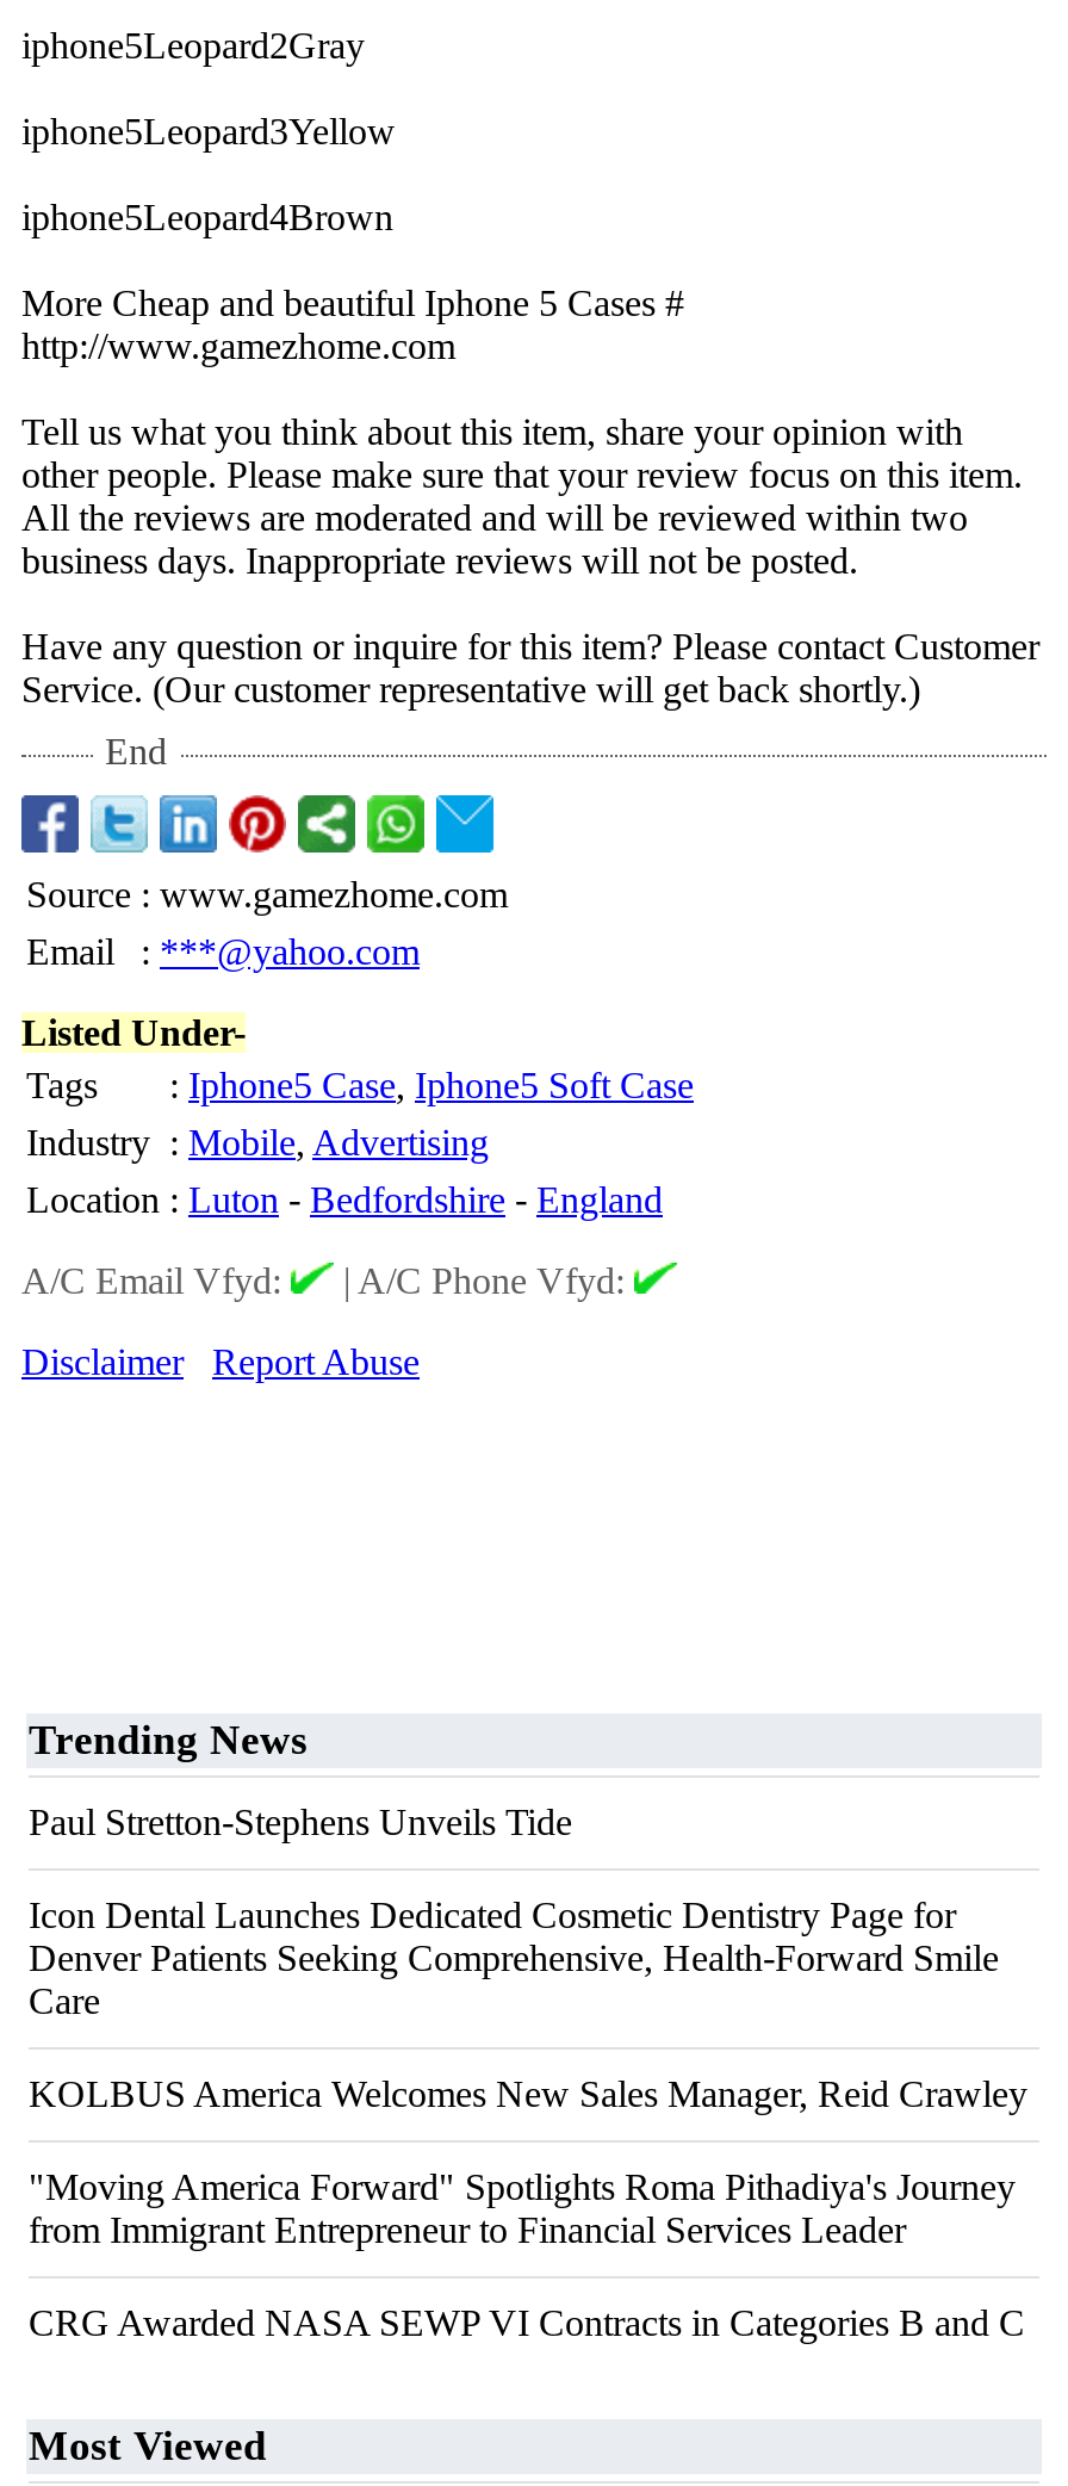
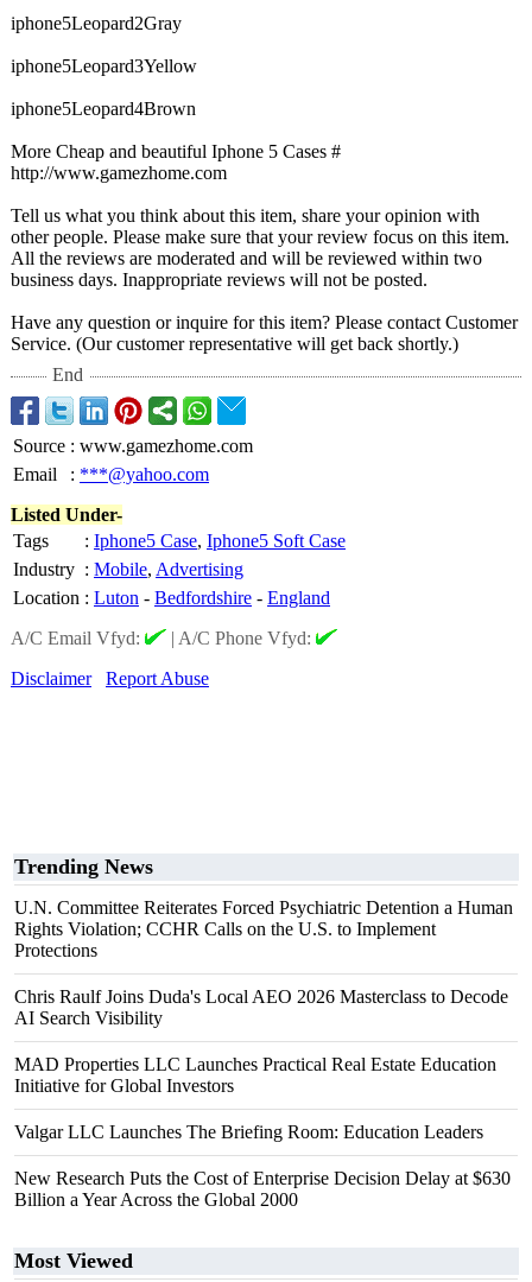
- Paul Stretton-Stephens Unveils Tide
+ U.N. Committee Reiterates Forced Psychiatric Detention a Human
+ Rights Violation; CCHR Calls on the U.S. to Implement
+ Protections

- Icon Dental Launches Dedicated Cosmetic Dentistry Page for
- Denver Patients Seeking Comprehensive, Health-Forward Smile
- Care
+ Chris Raulf Joins Duda's Local AEO 2026 Masterclass to Decode
+ AI Search Visibility

- KOLBUS America Welcomes New Sales Manager, Reid Crawley
+ MAD Properties LLC Launches Practical Real Estate Education
+ Initiative for Global Investors

- "Moving America Forward" Spotlights Roma Pithadiya's Journey
- from Immigrant Entrepreneur to Financial Services Leader
+ Valgar LLC Launches The Briefing Room: Education Leaders

- CRG Awarded NASA SEWP VI Contracts in Categories B and C
+ New Research Puts the Cost of Enterprise Decision Delay at $630
+ Billion a Year Across the Global 2000
